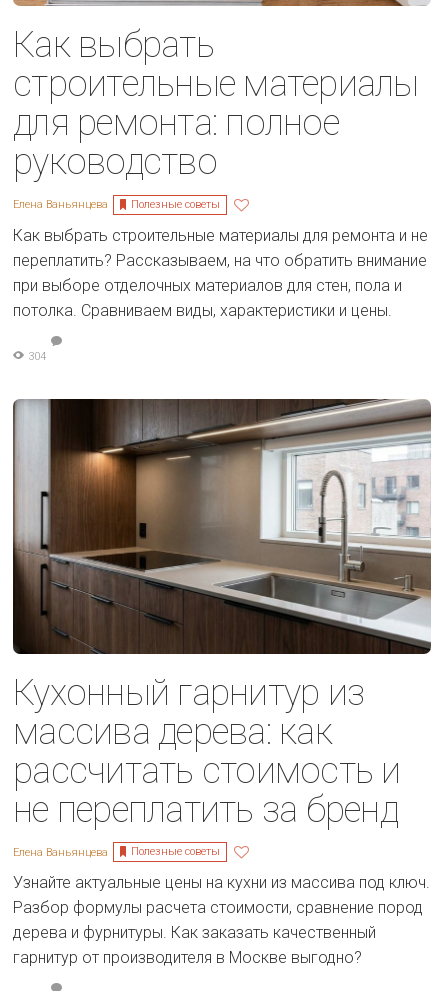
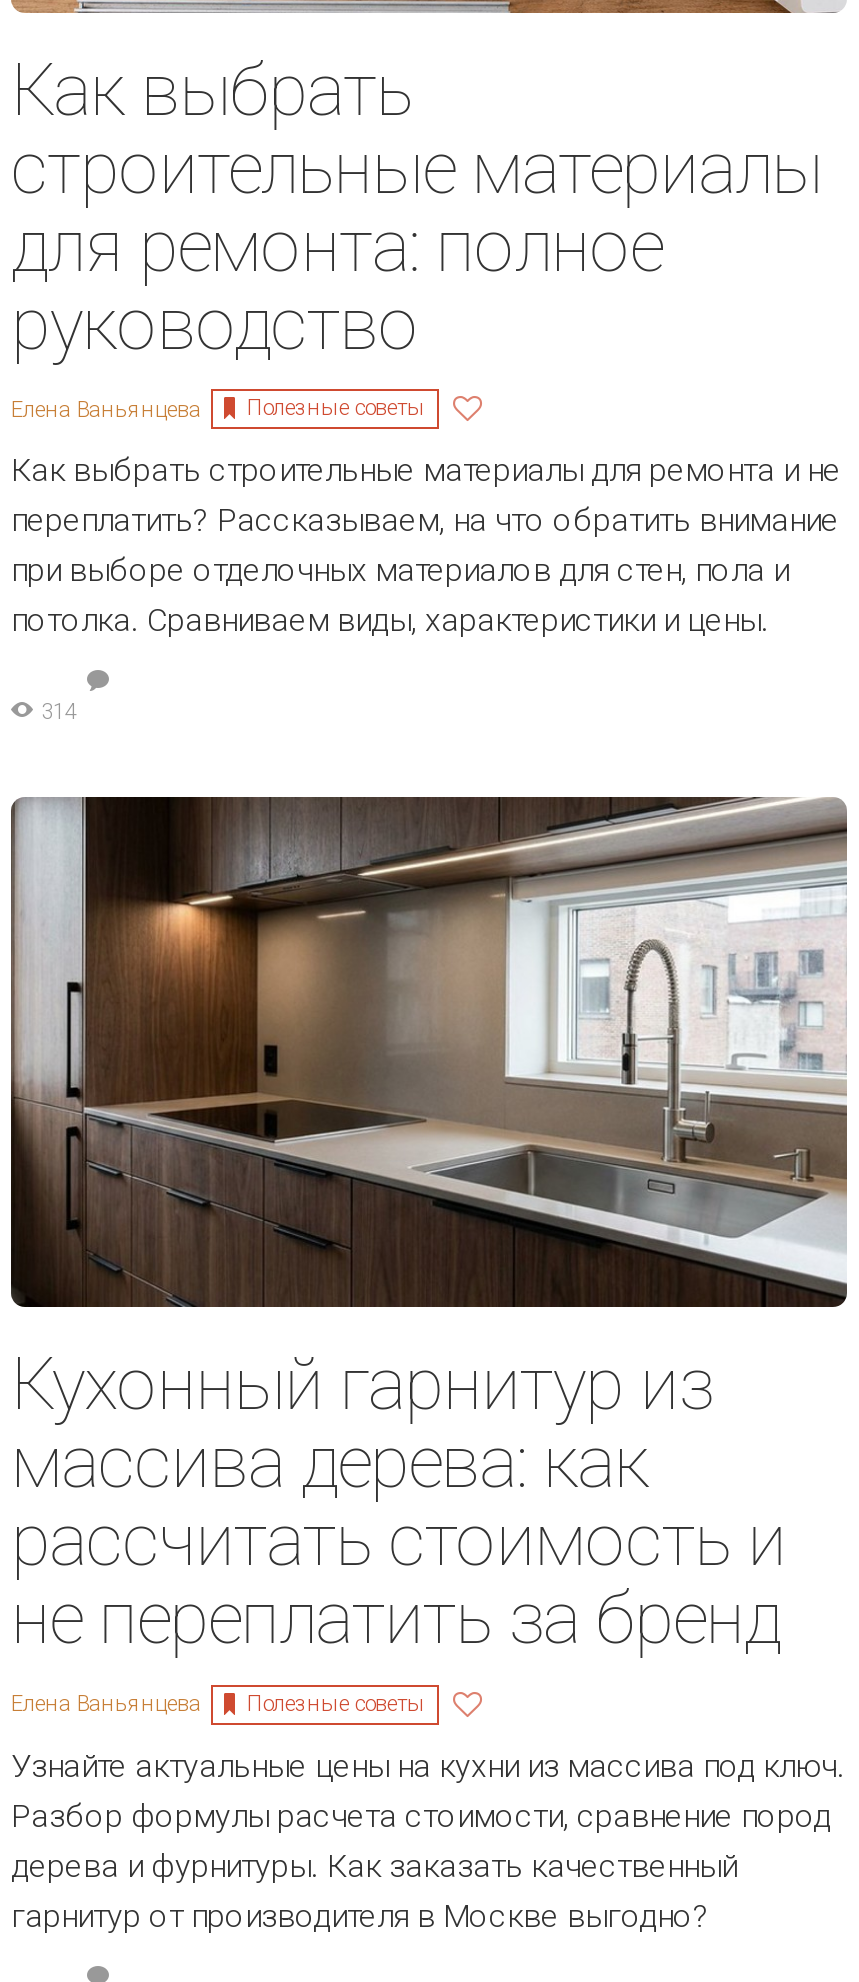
- 304
+ 314
